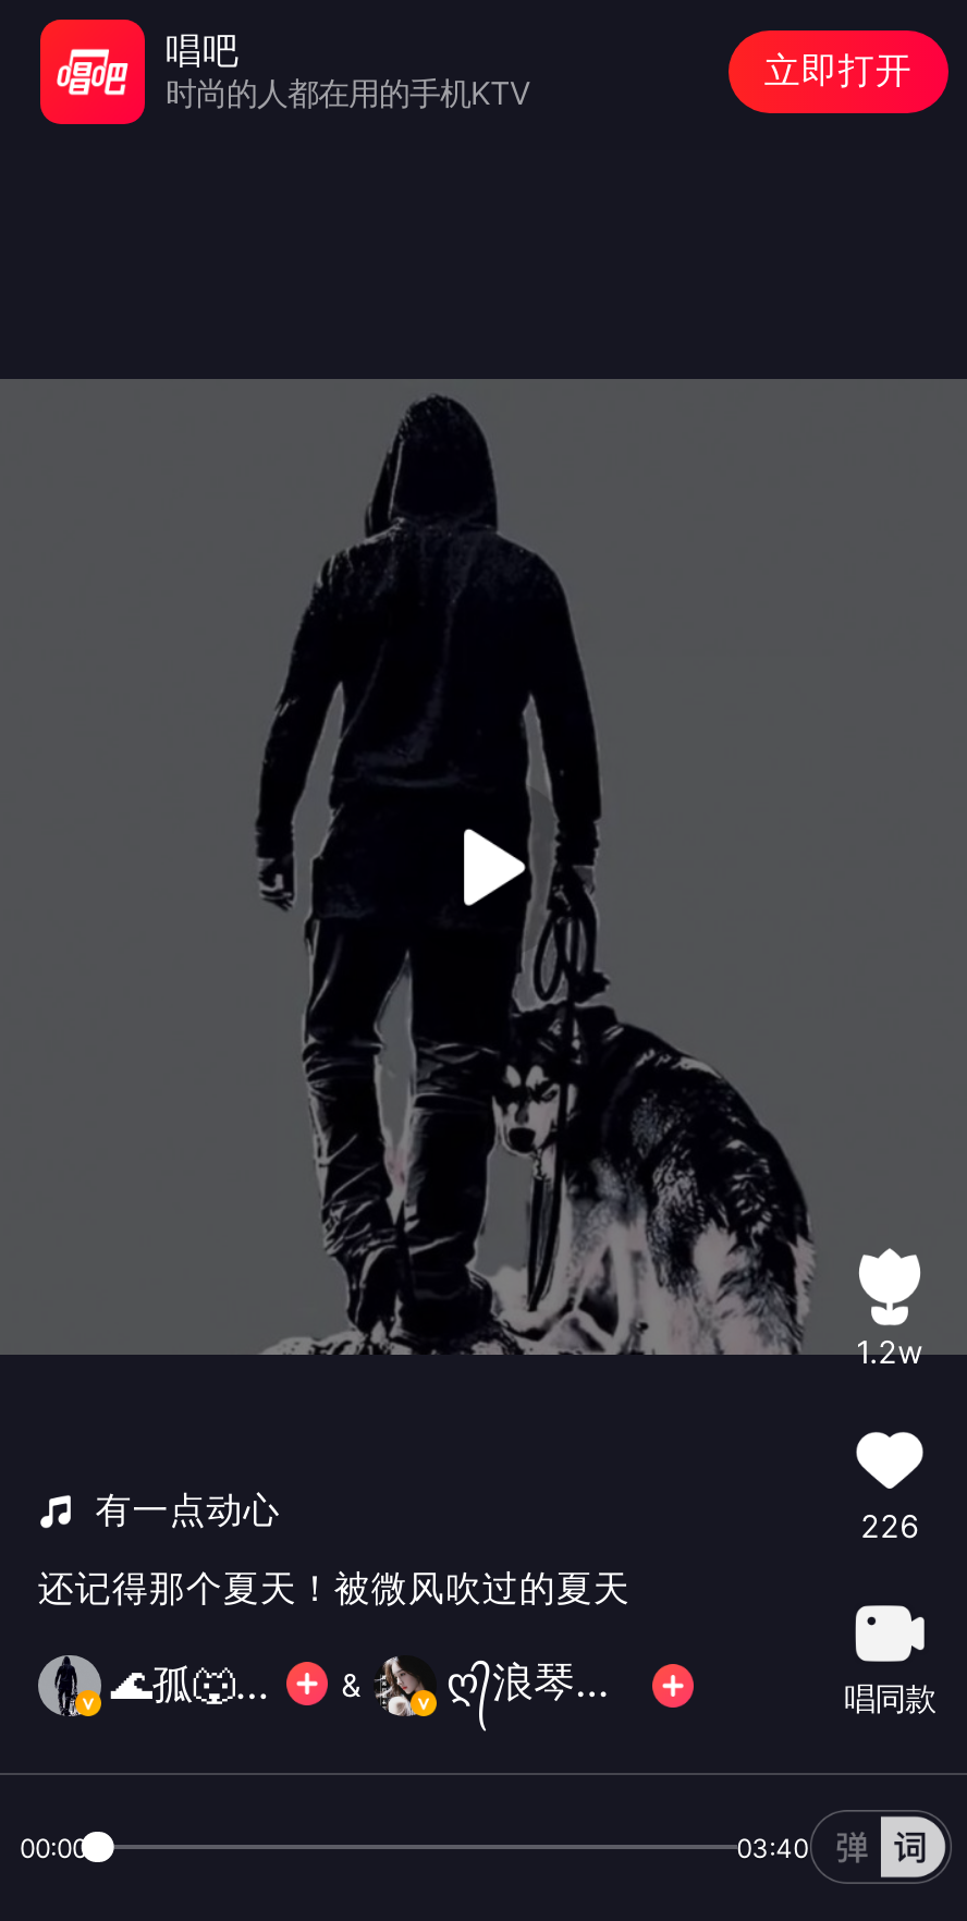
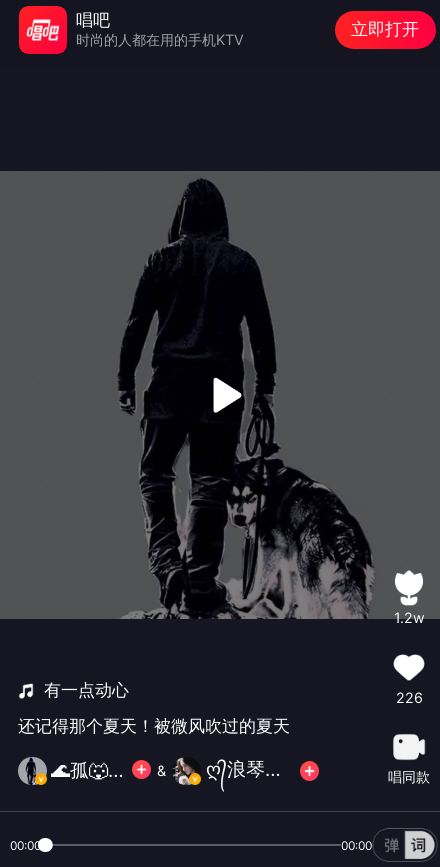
- 03:40
+ 00:00
